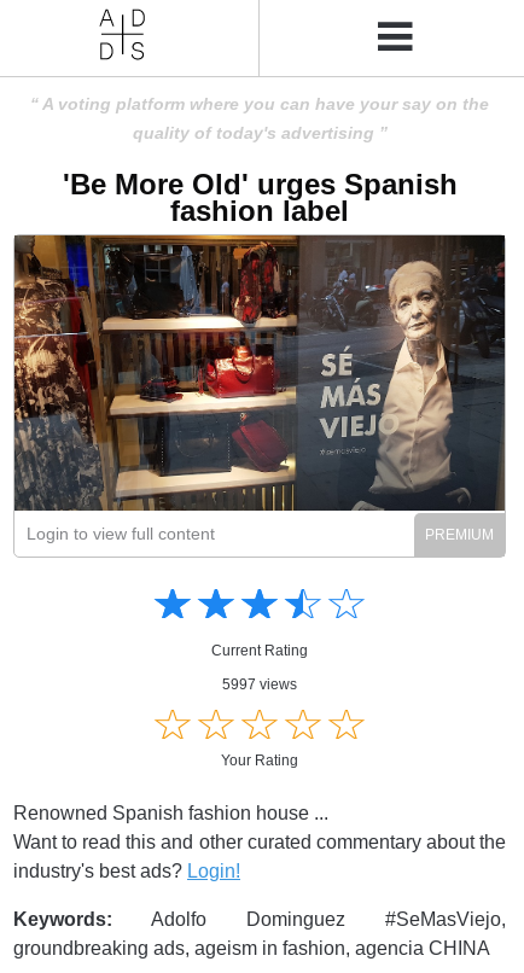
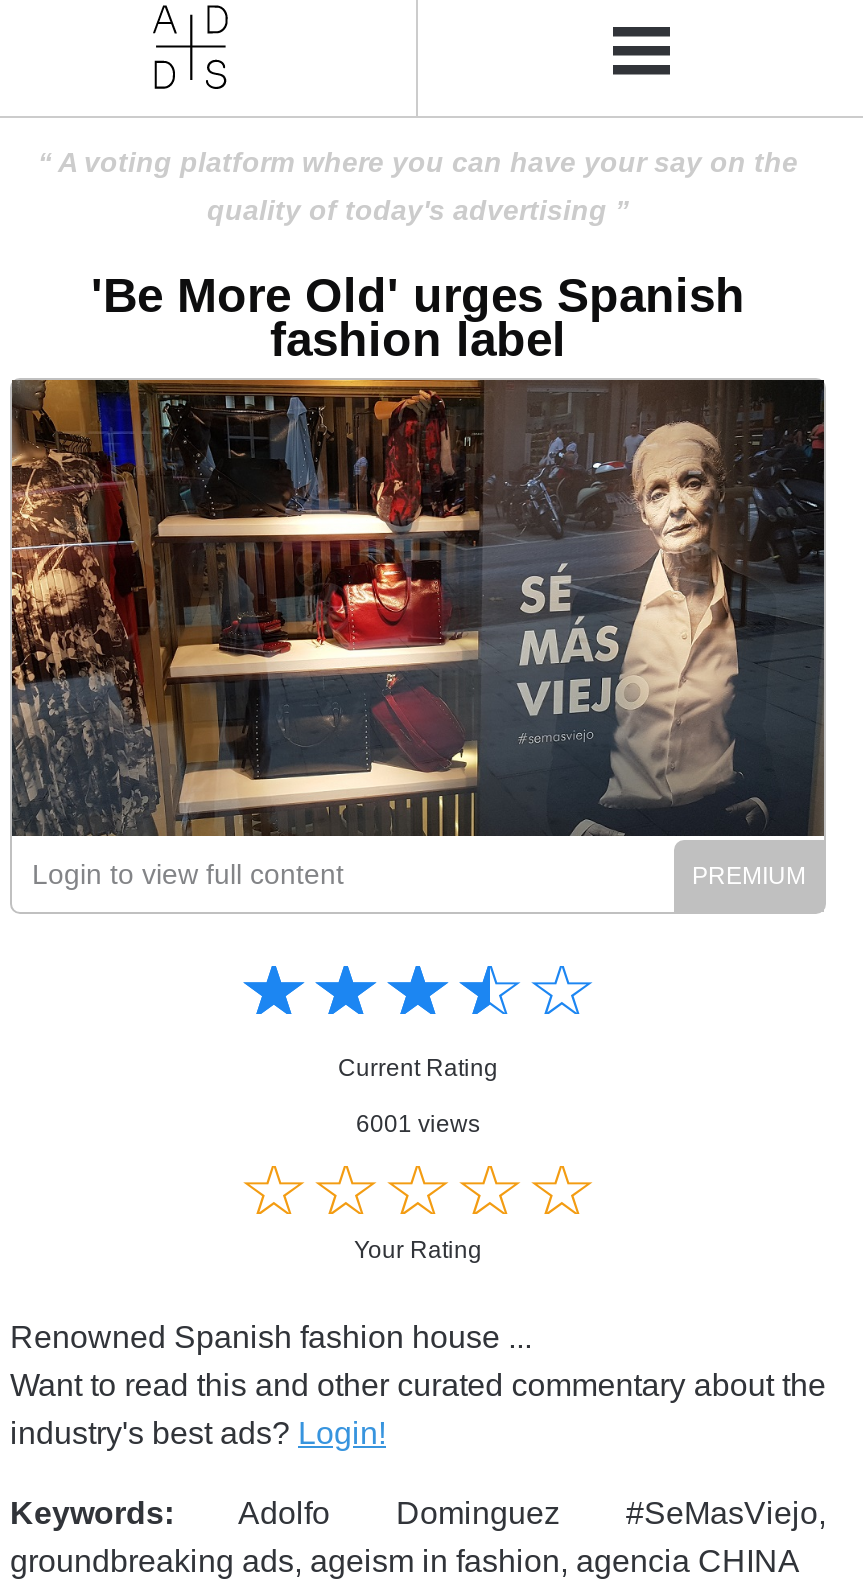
- 5997 views
+ 6001 views
